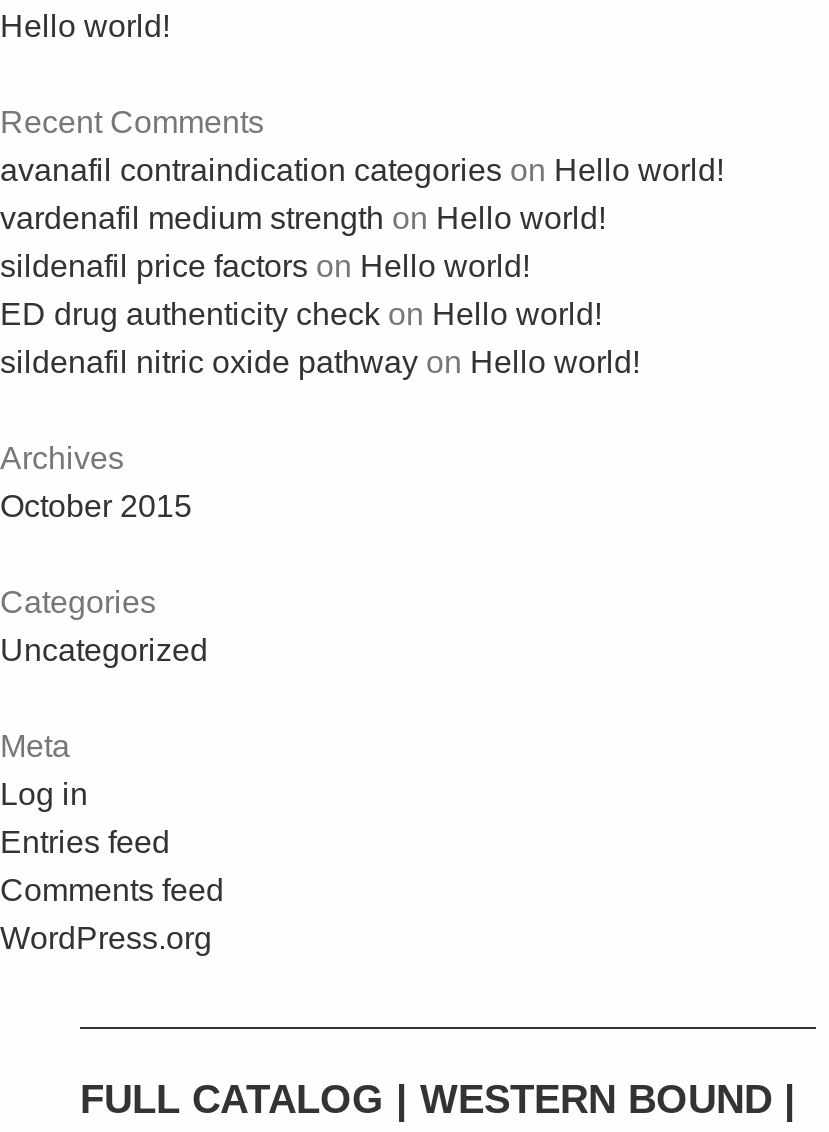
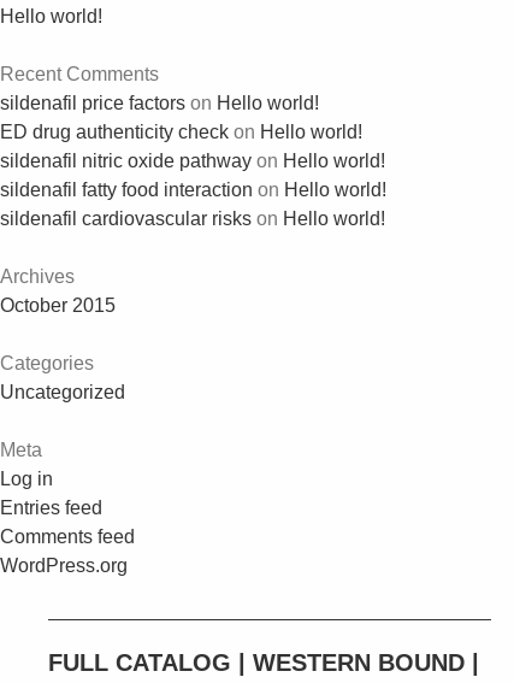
- avanafil contraindication categories on Hello world!
- vardenafil medium strength on Hello world!

moved up: sildenafil price factors on Hello world! | ED drug authenticity check on Hello world! | sildenafil nitric oxide pathway on Hello world!

+ sildenafil fatty food interaction on Hello world!
+ sildenafil cardiovascular risks on Hello world!
